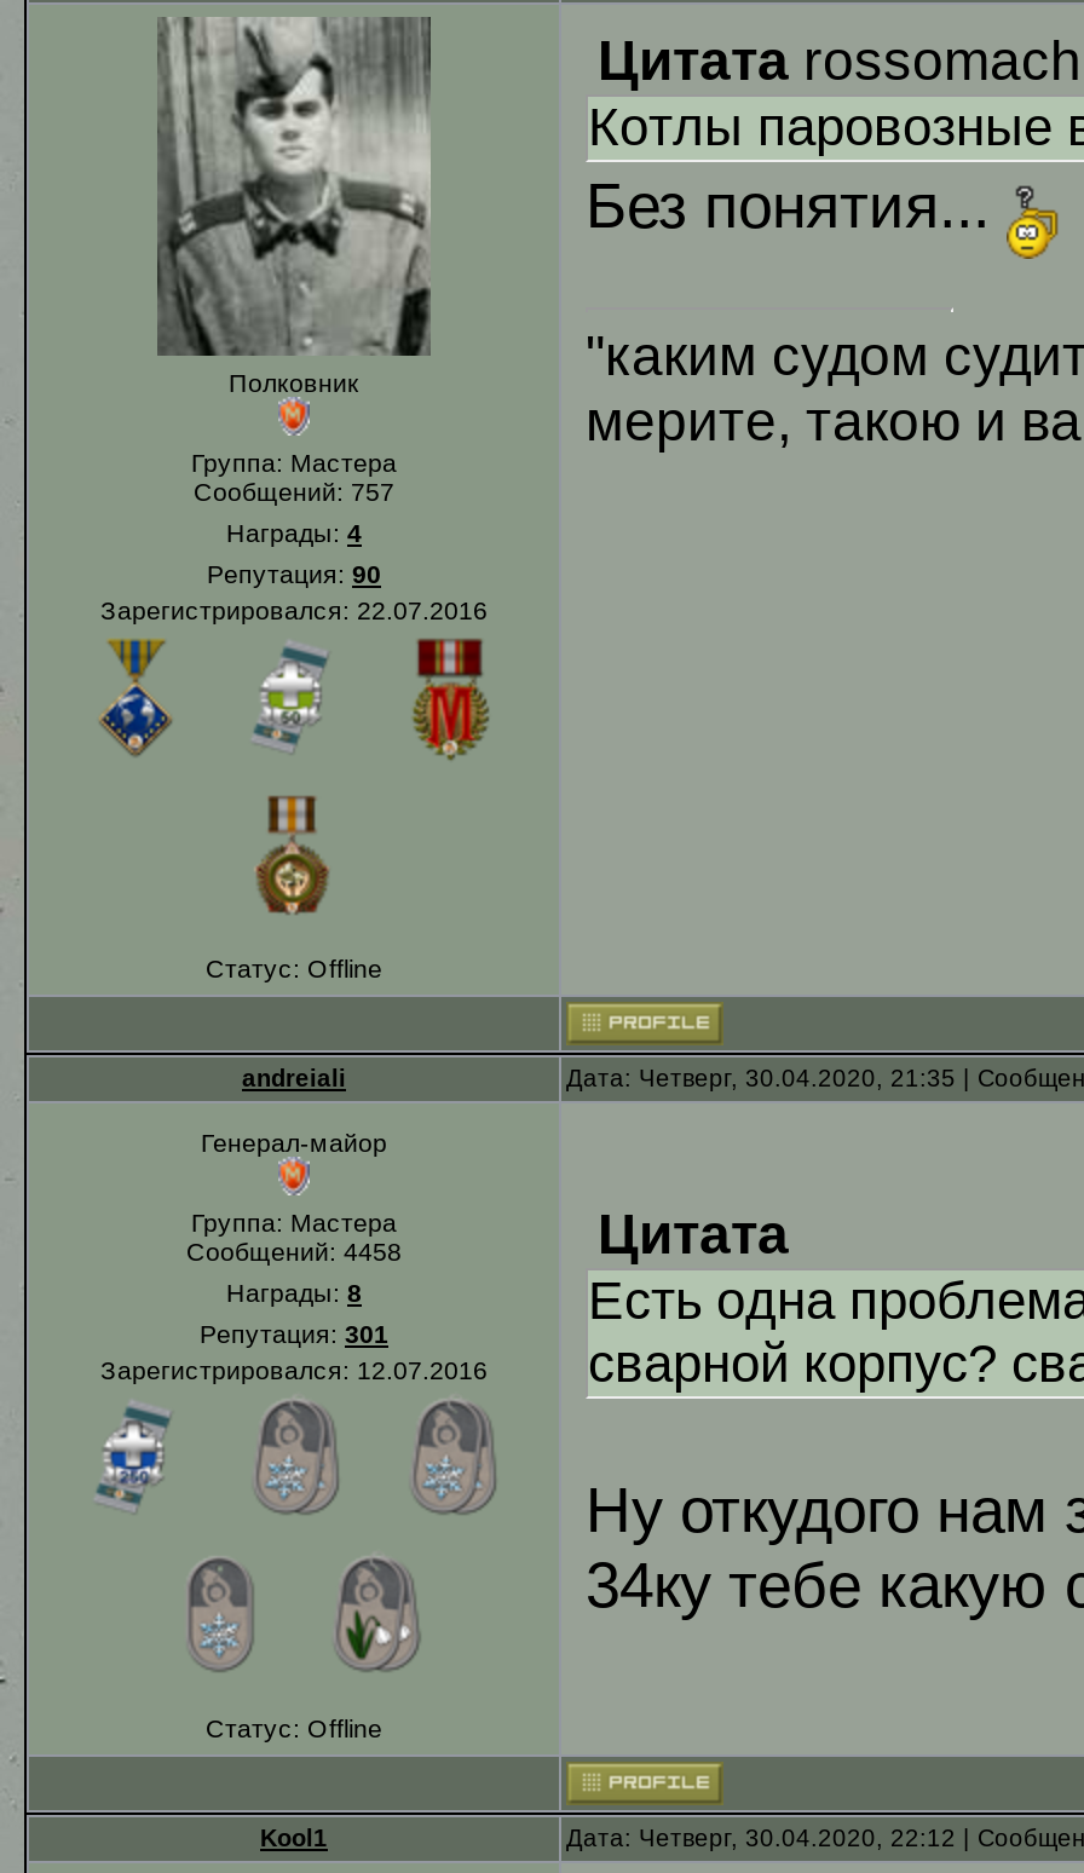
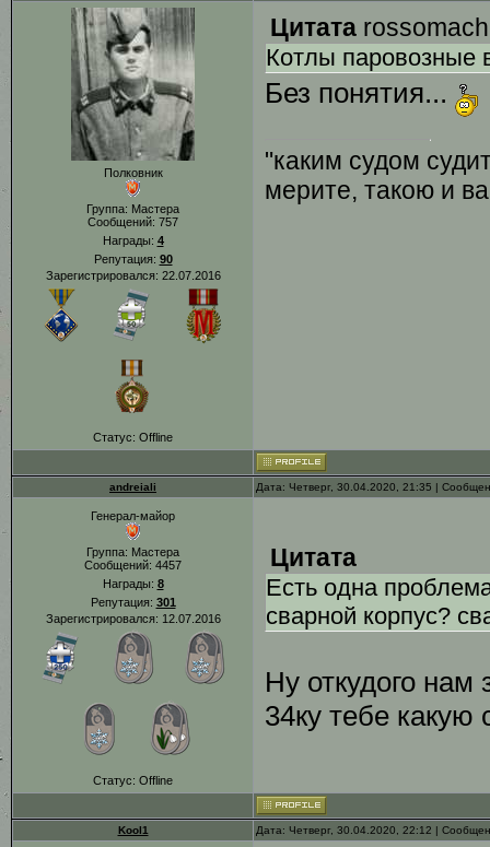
- Сообщений: 4458
+ Сообщений: 4457
